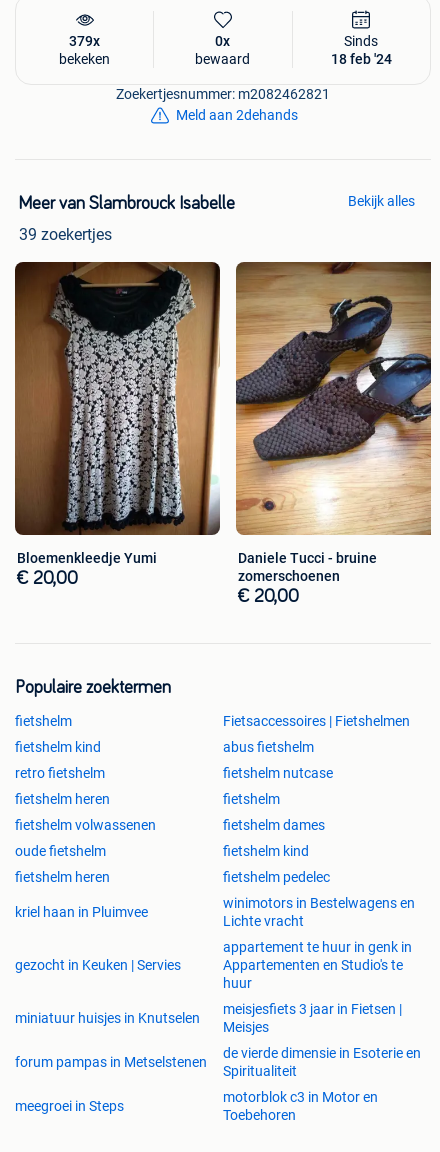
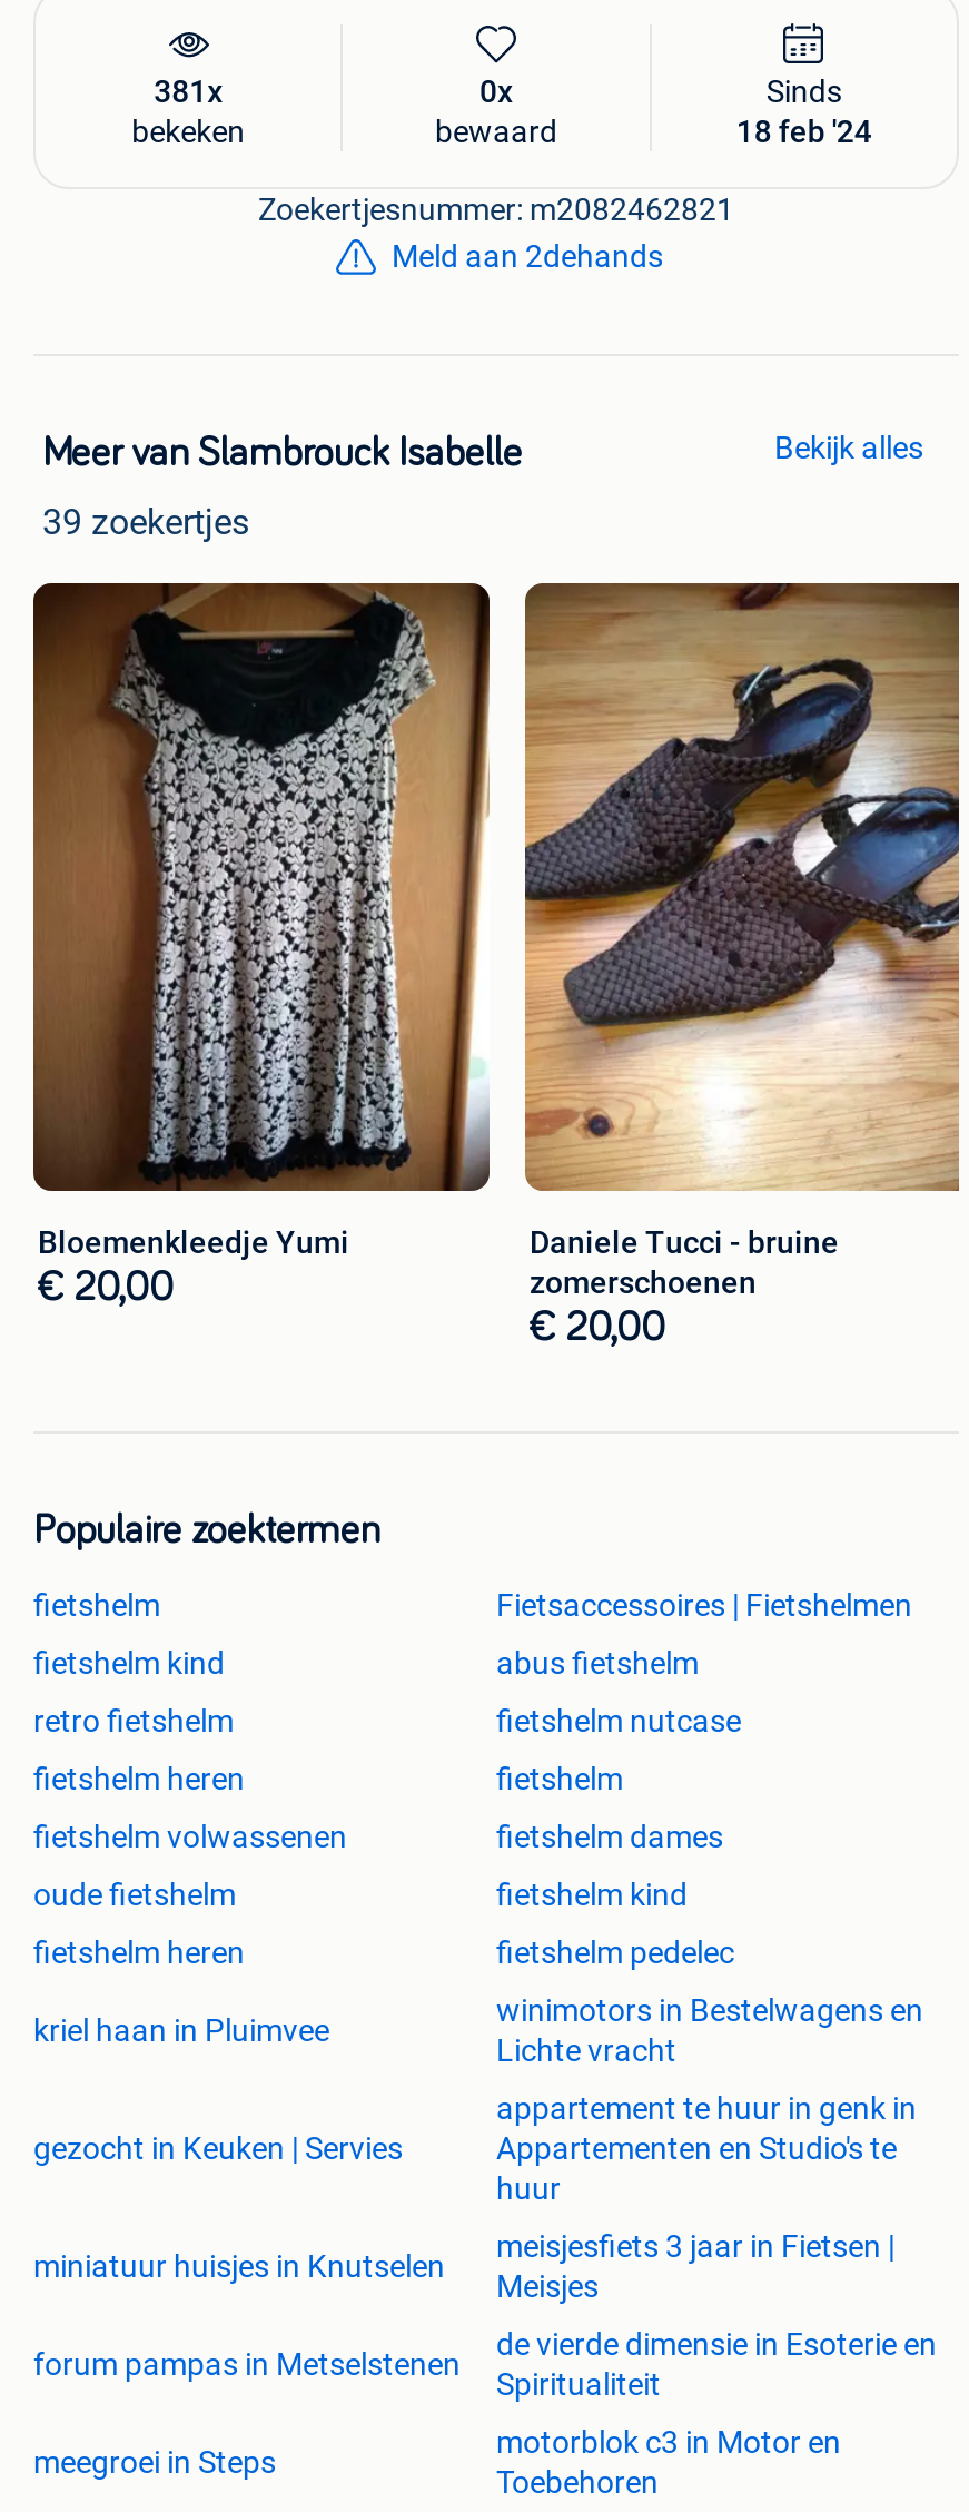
- 379x
+ 381x
